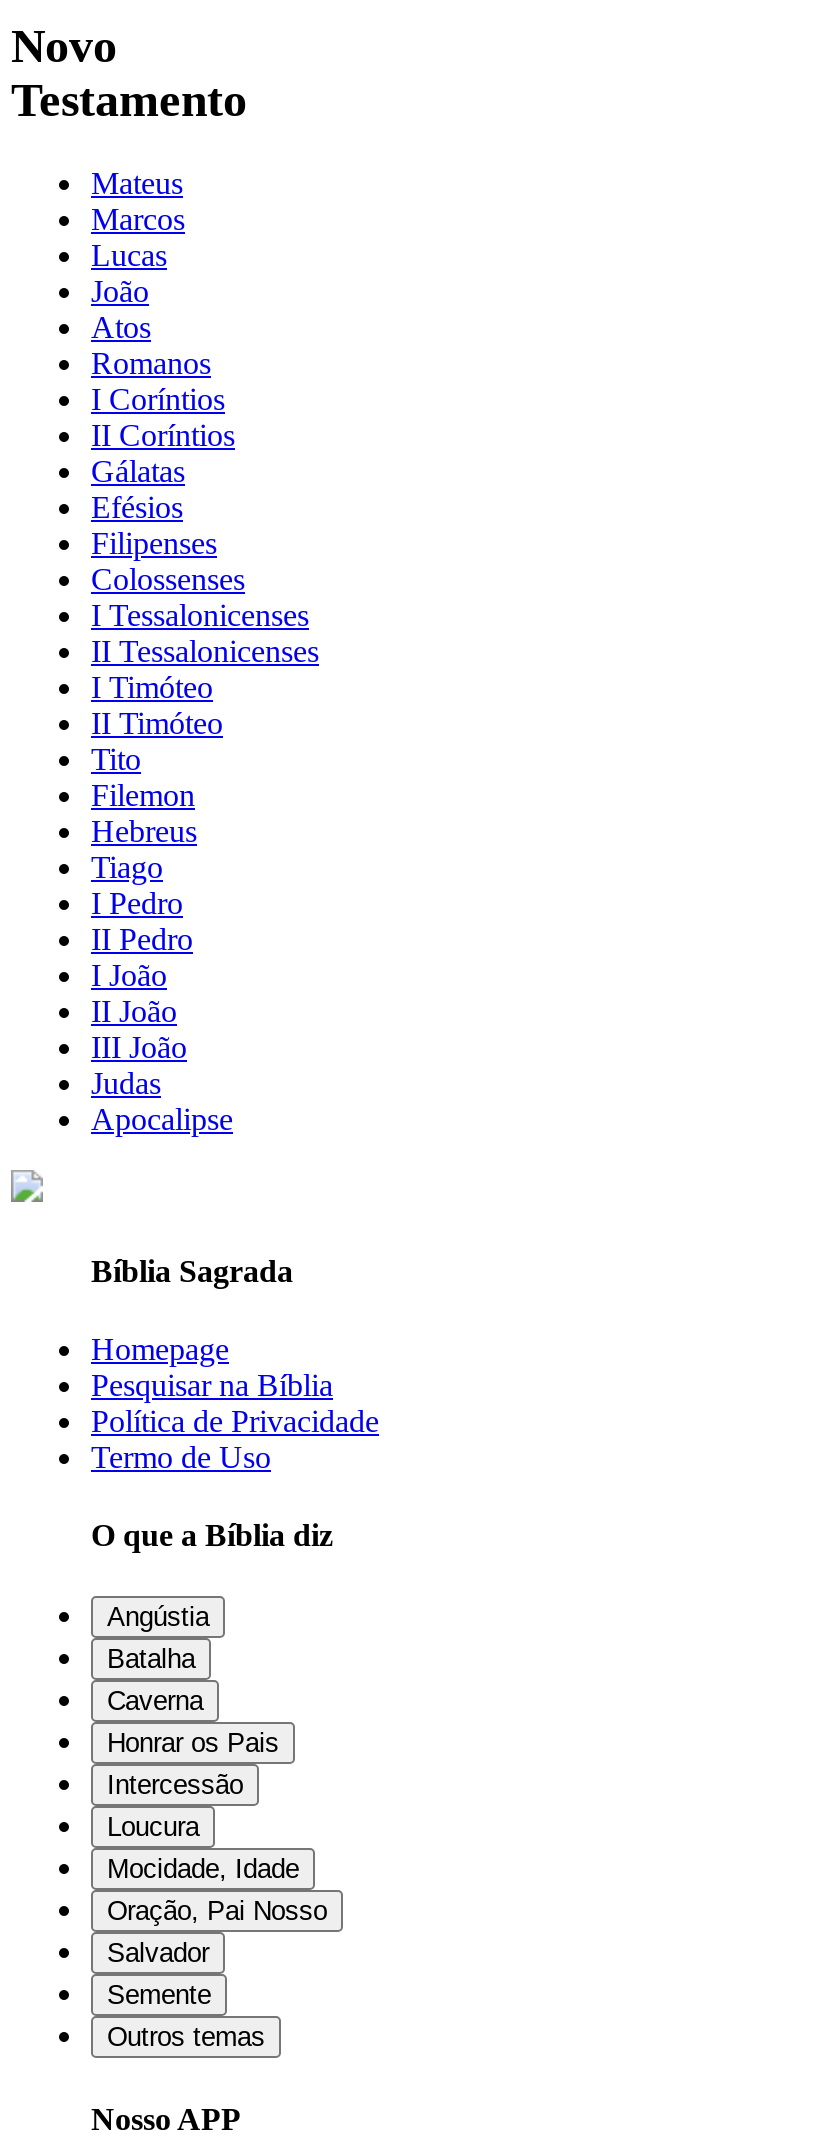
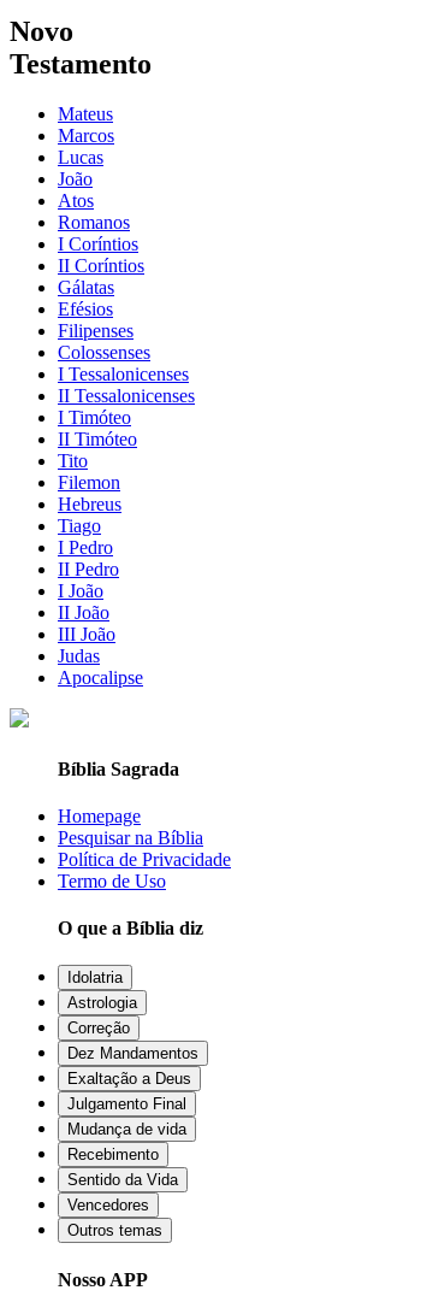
- Angústia
- Batalha
- Caverna
- Honrar os Pais
- Intercessão
- Loucura
- Mocidade, Idade
- Oração, Pai Nosso
- Salvador
- Semente
+ Idolatria
+ Astrologia
+ Correção
+ Dez Mandamentos
+ Exaltação a Deus
+ Julgamento Final
+ Mudança de vida
+ Recebimento
+ Sentido da Vida
+ Vencedores
